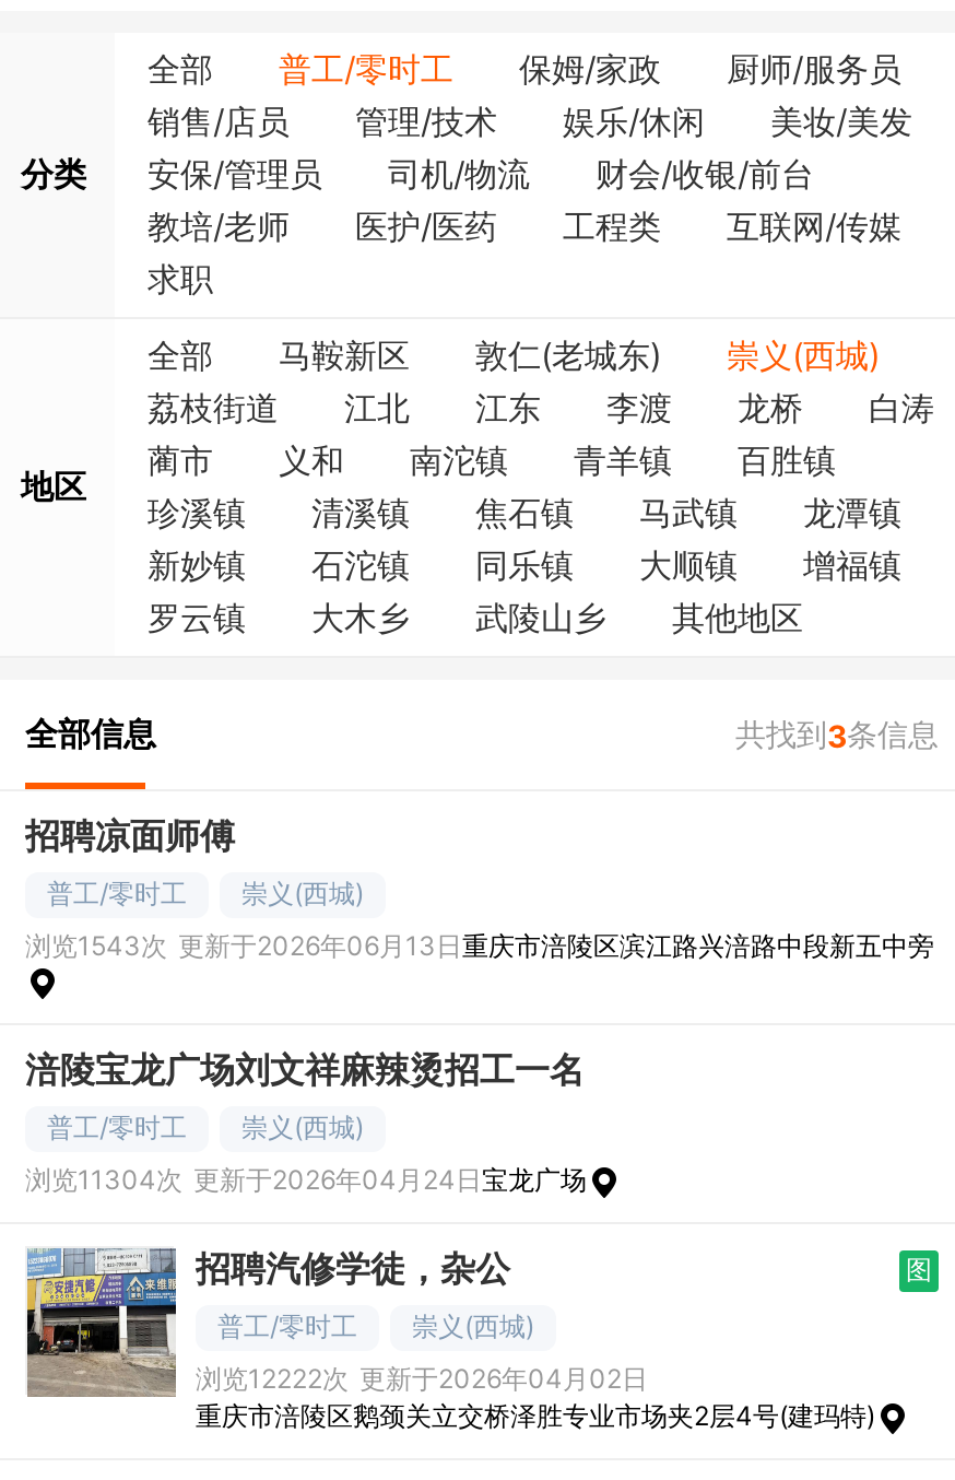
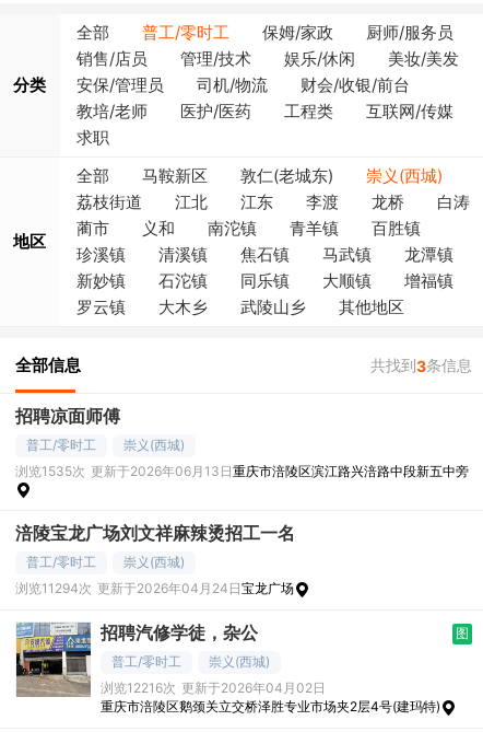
- 浏览1543次 更新于2026年06月13日重庆市涪陵区滨江路兴涪路中段新五中旁
+ 浏览1535次 更新于2026年06月13日重庆市涪陵区滨江路兴涪路中段新五中旁

- 浏览11304次 更新于2026年04月24日宝龙广场
+ 浏览11294次 更新于2026年04月24日宝龙广场

- 浏览12222次 更新于2026年04月02日
+ 浏览12216次 更新于2026年04月02日
